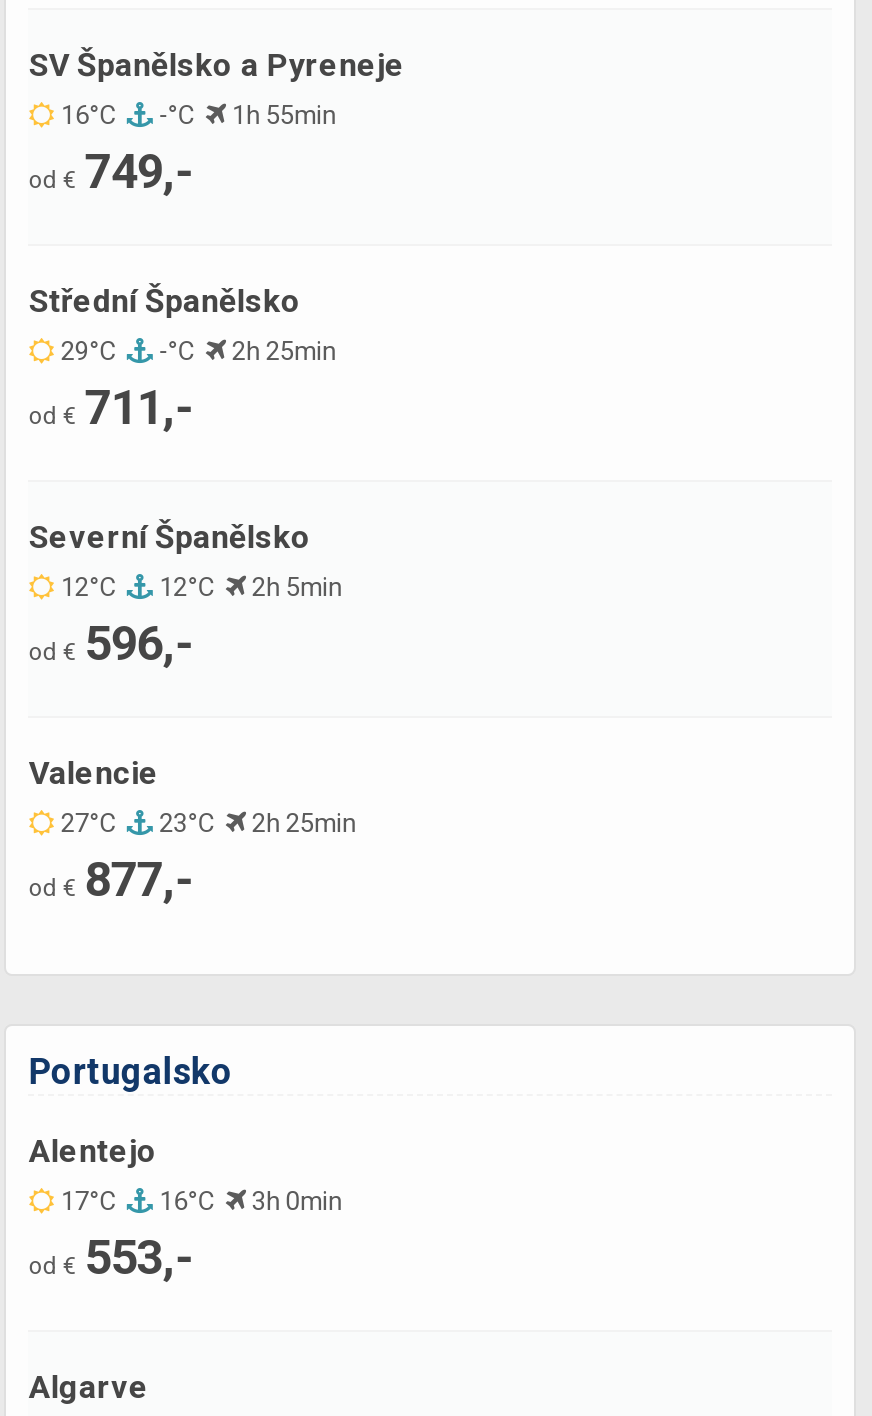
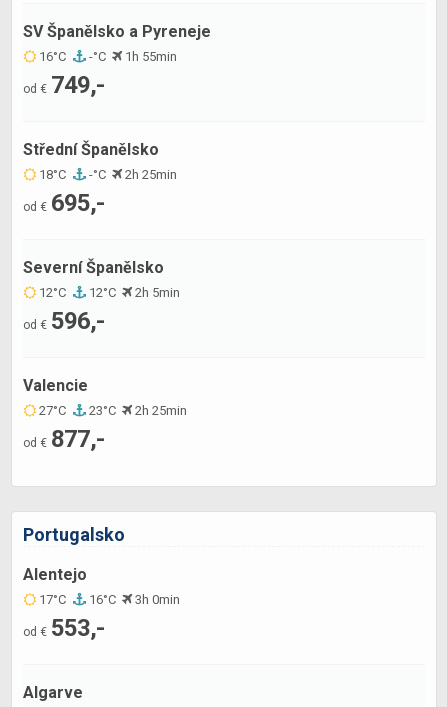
- 29°C -°C 2h 25min
+ 18°C -°C 2h 25min

- od € 711,-
+ od € 695,-
